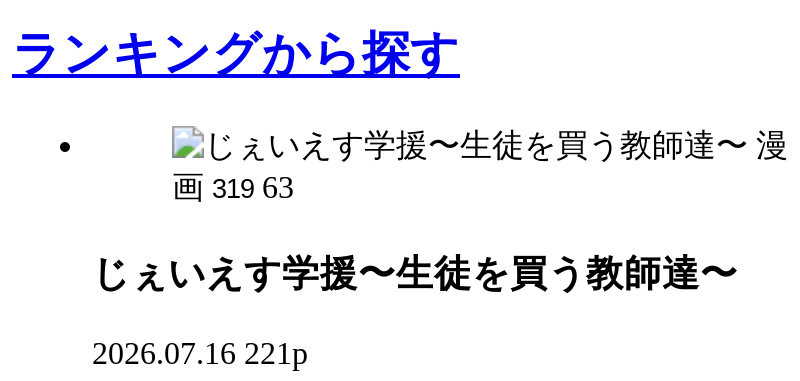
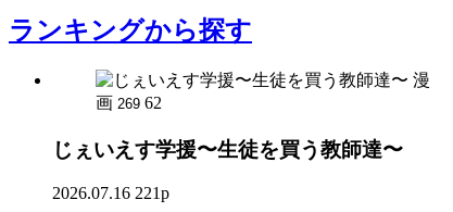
- 画 319 63
+ 画 269 62
